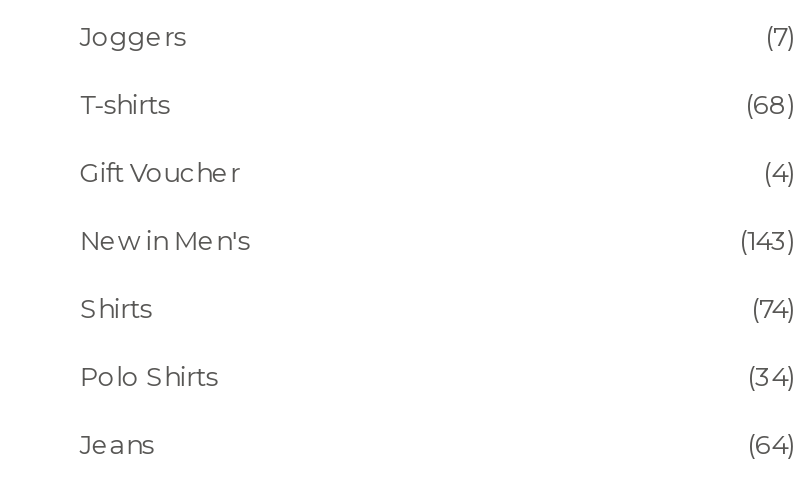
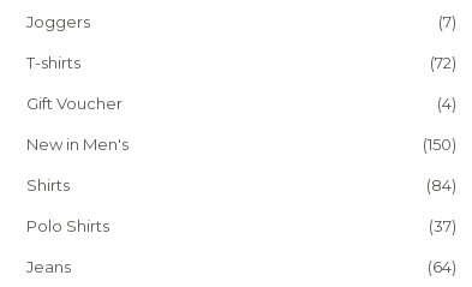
- (68)
+ (72)

- (143)
+ (150)

- (74)
+ (84)

- (34)
+ (37)
